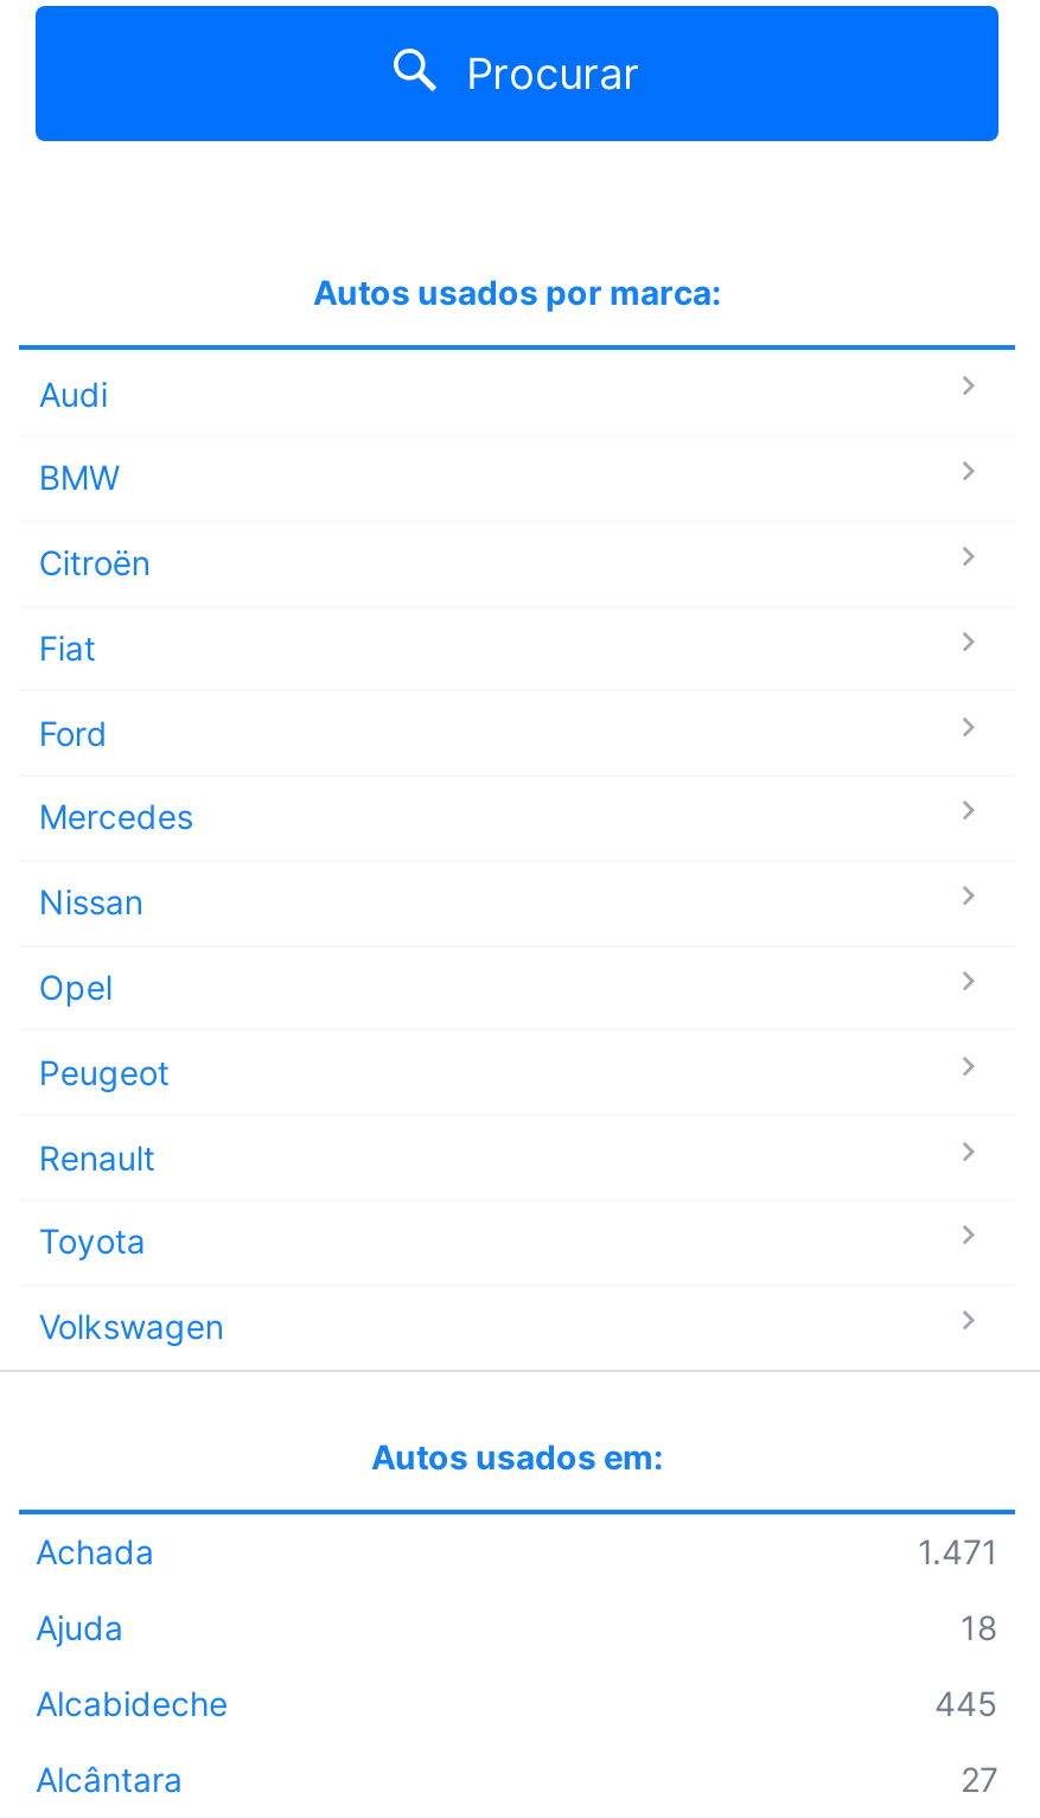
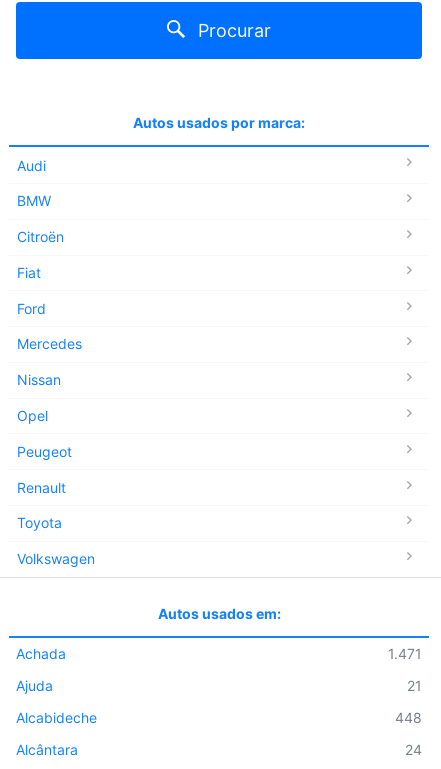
- 18
+ 21

- 445
+ 448

- 27
+ 24
